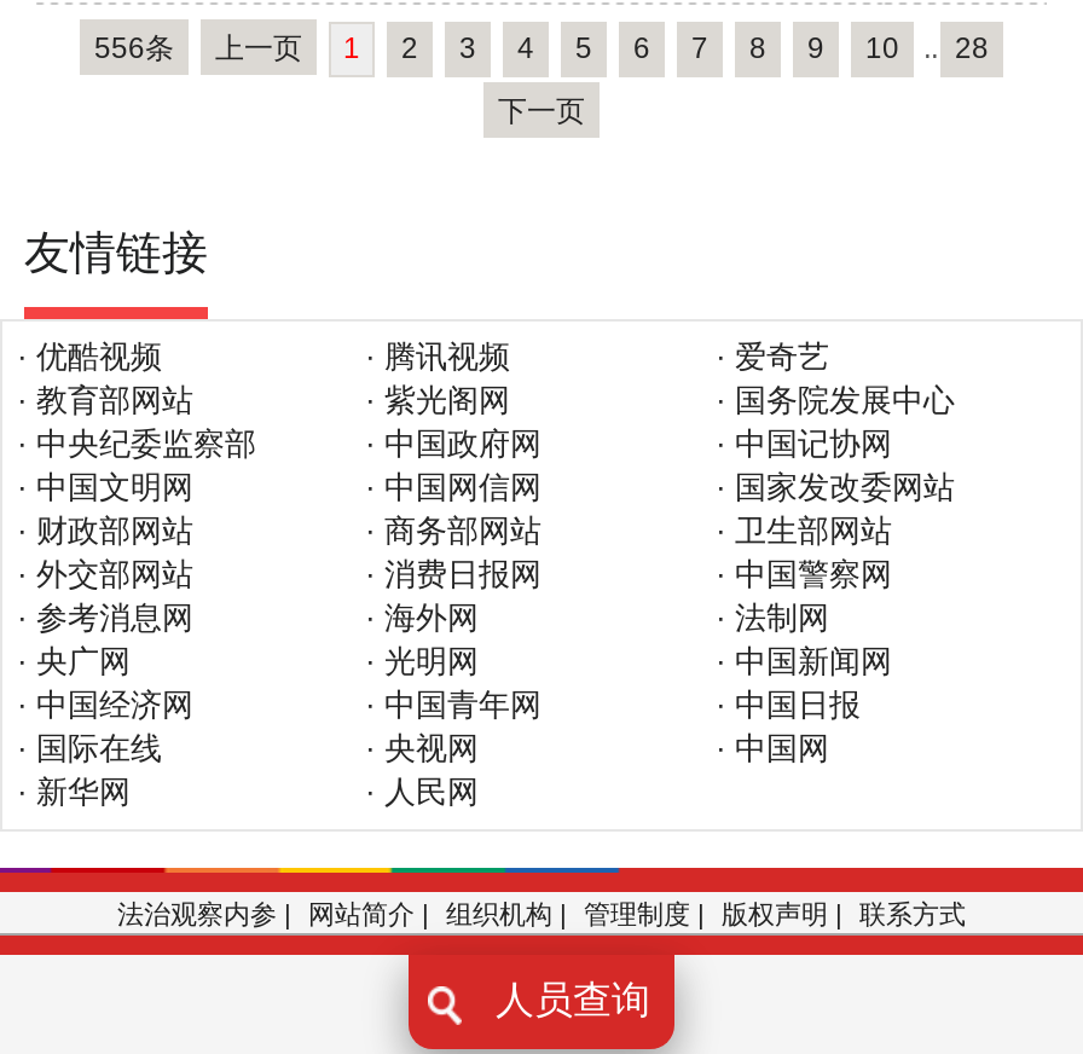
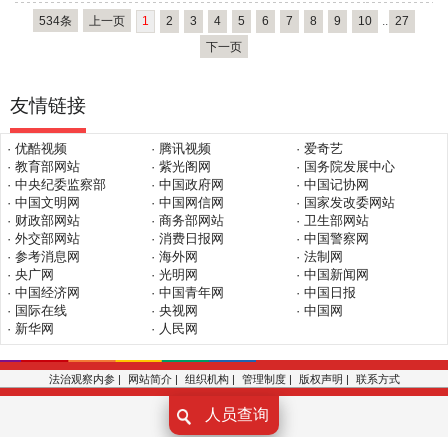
- 556条
+ 534条

- 10 .. 28
+ 10 .. 27
